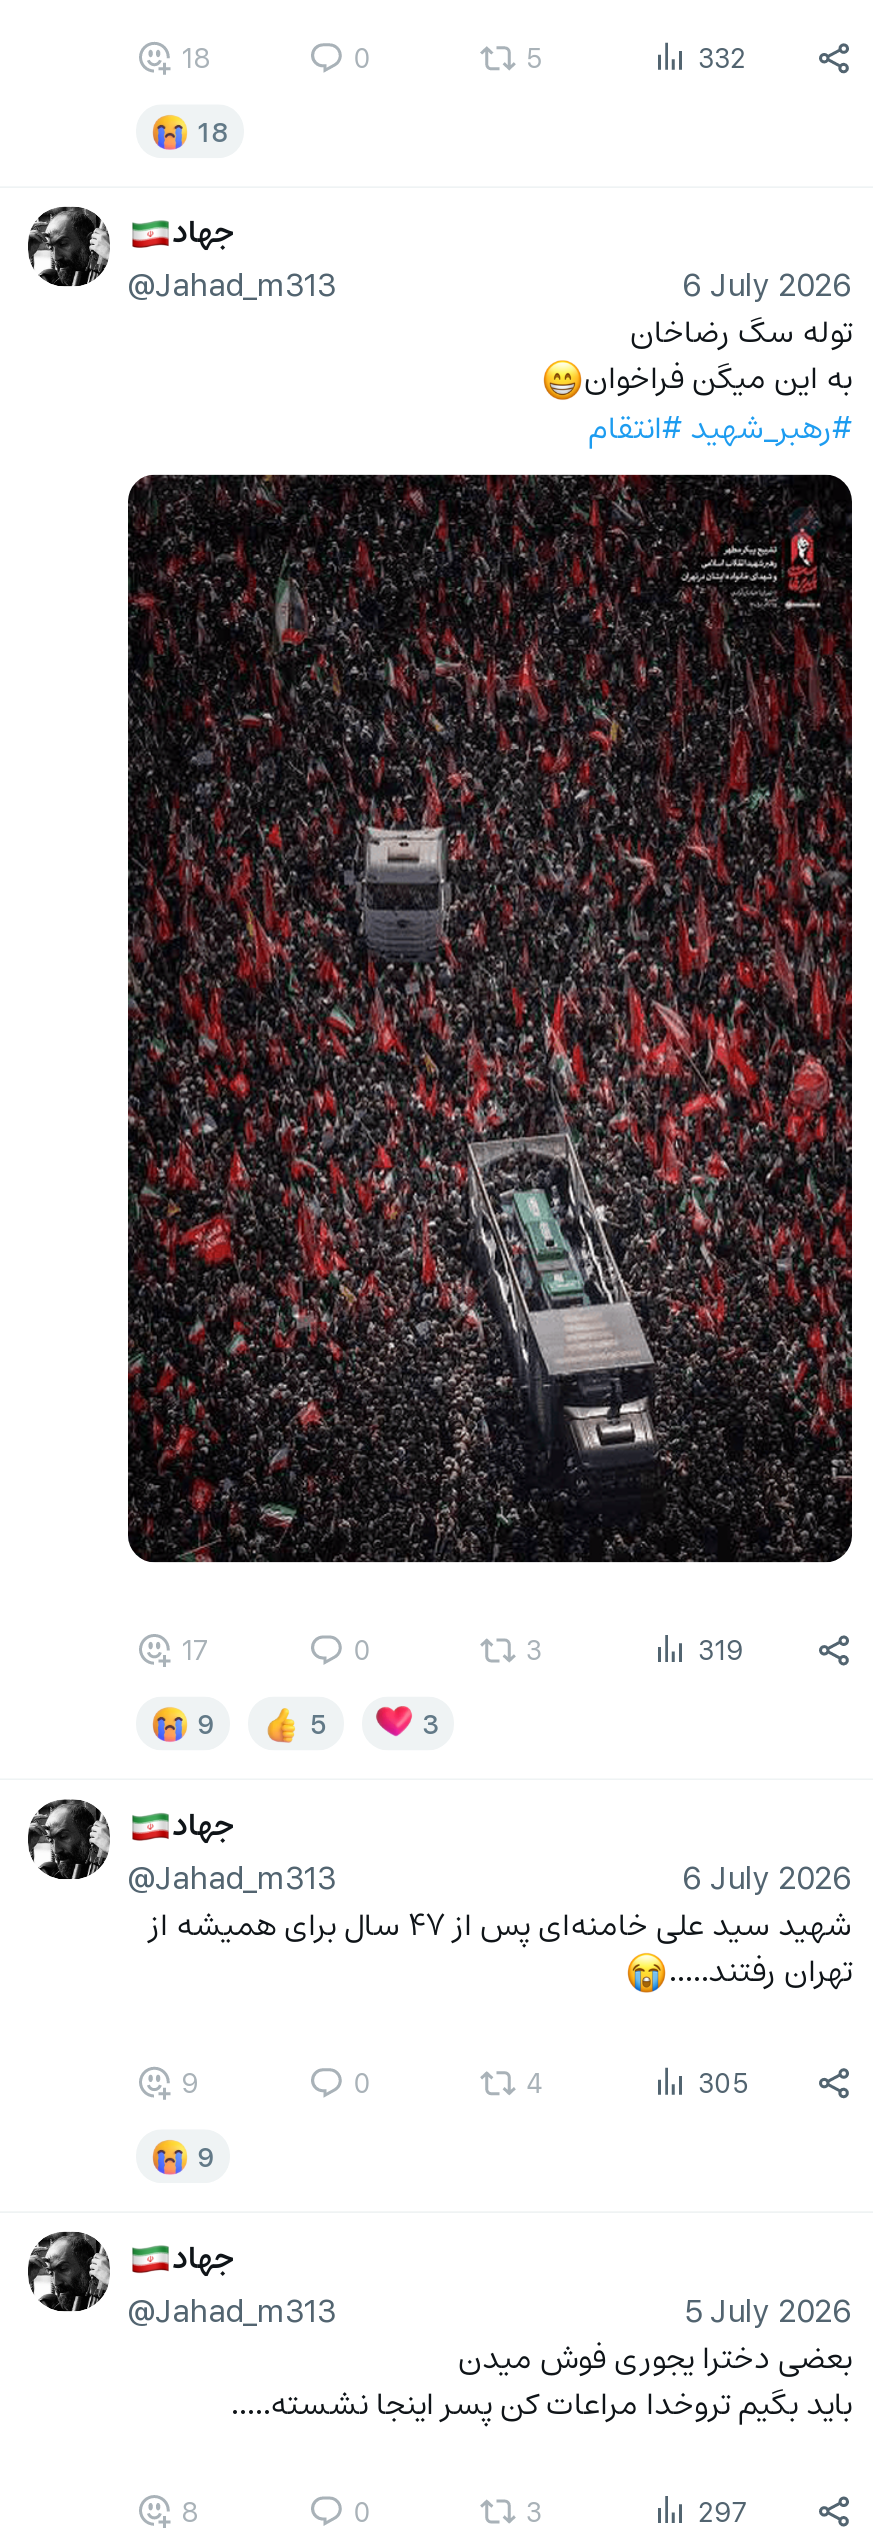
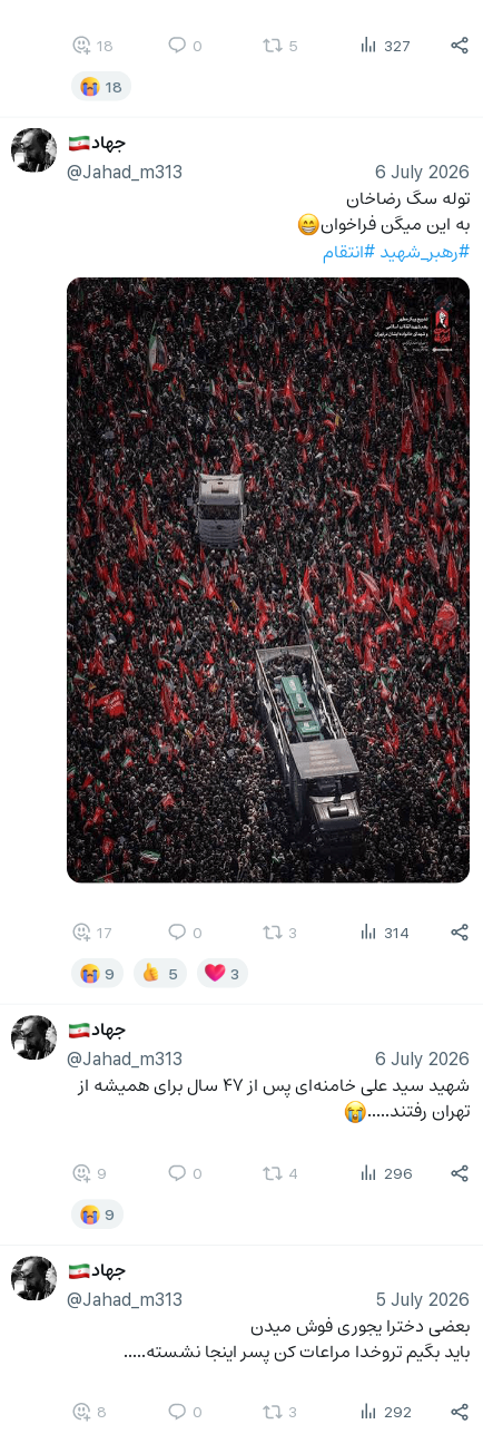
- 332
+ 327

- 319
+ 314

- 305
+ 296

- 297
+ 292
